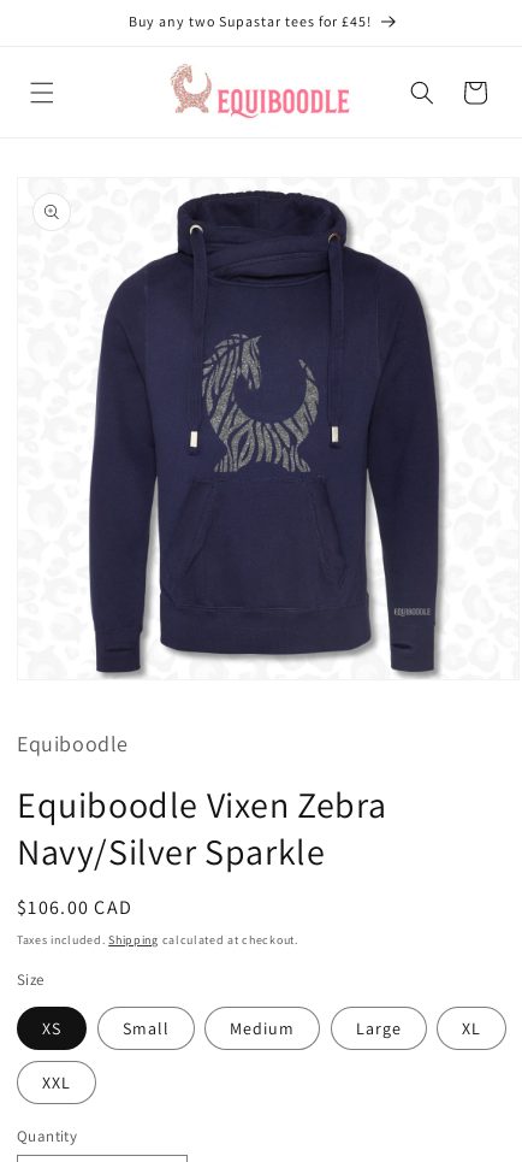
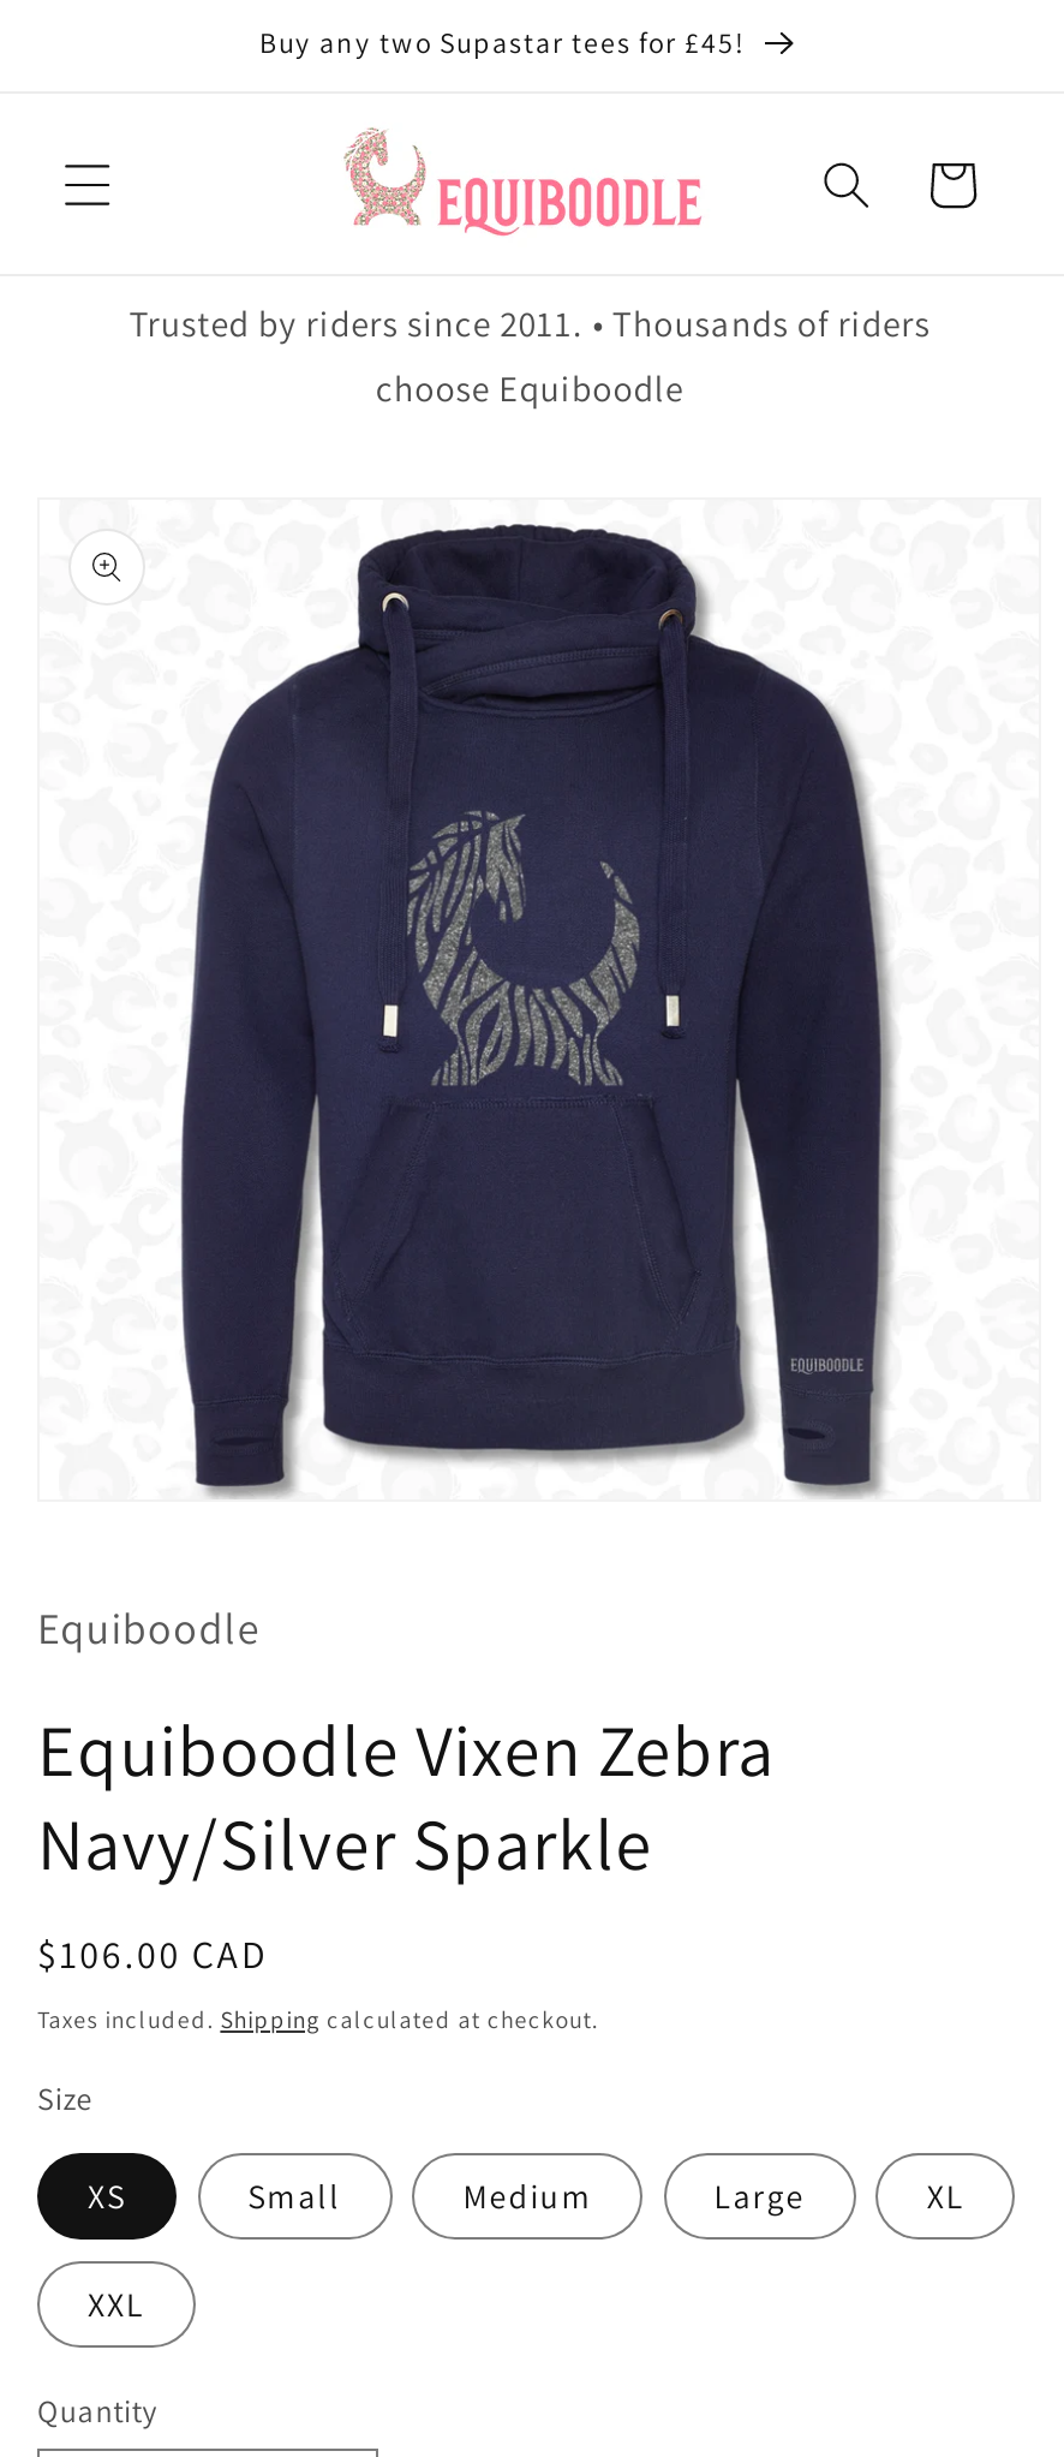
+ Trusted by riders since 2011. • Thousands of riders
+ choose Equiboodle
